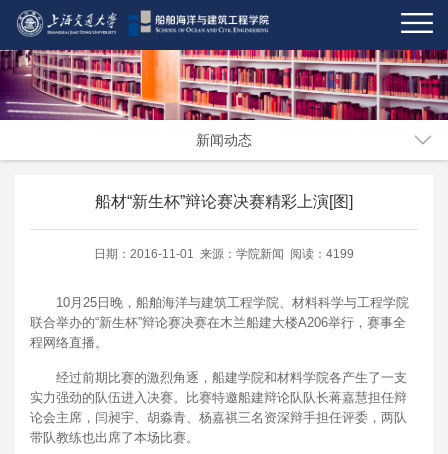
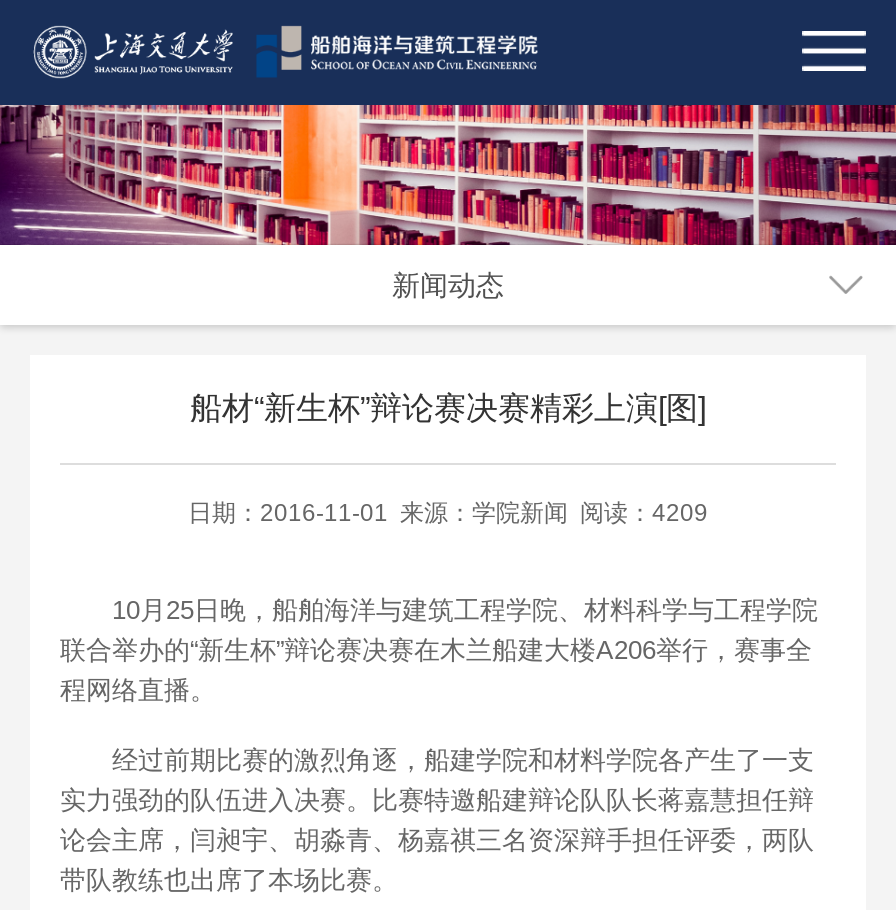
- 日期：2016-11-01 来源：学院新闻 阅读：4199
+ 日期：2016-11-01 来源：学院新闻 阅读：4209
